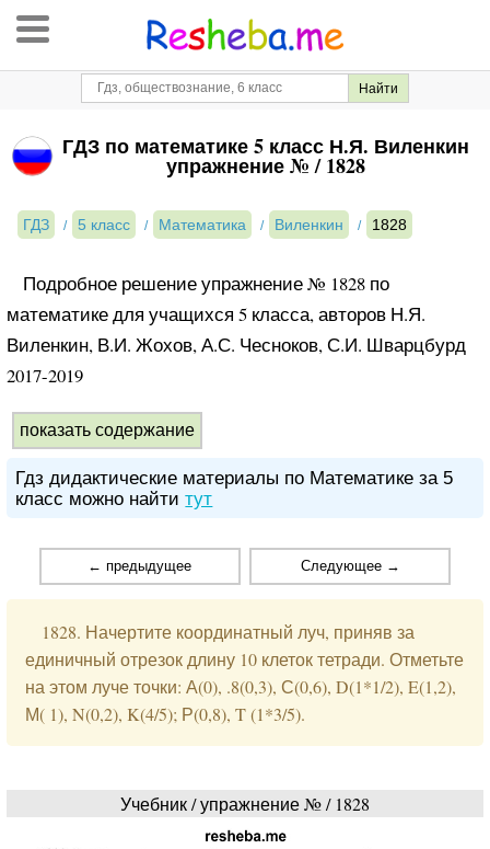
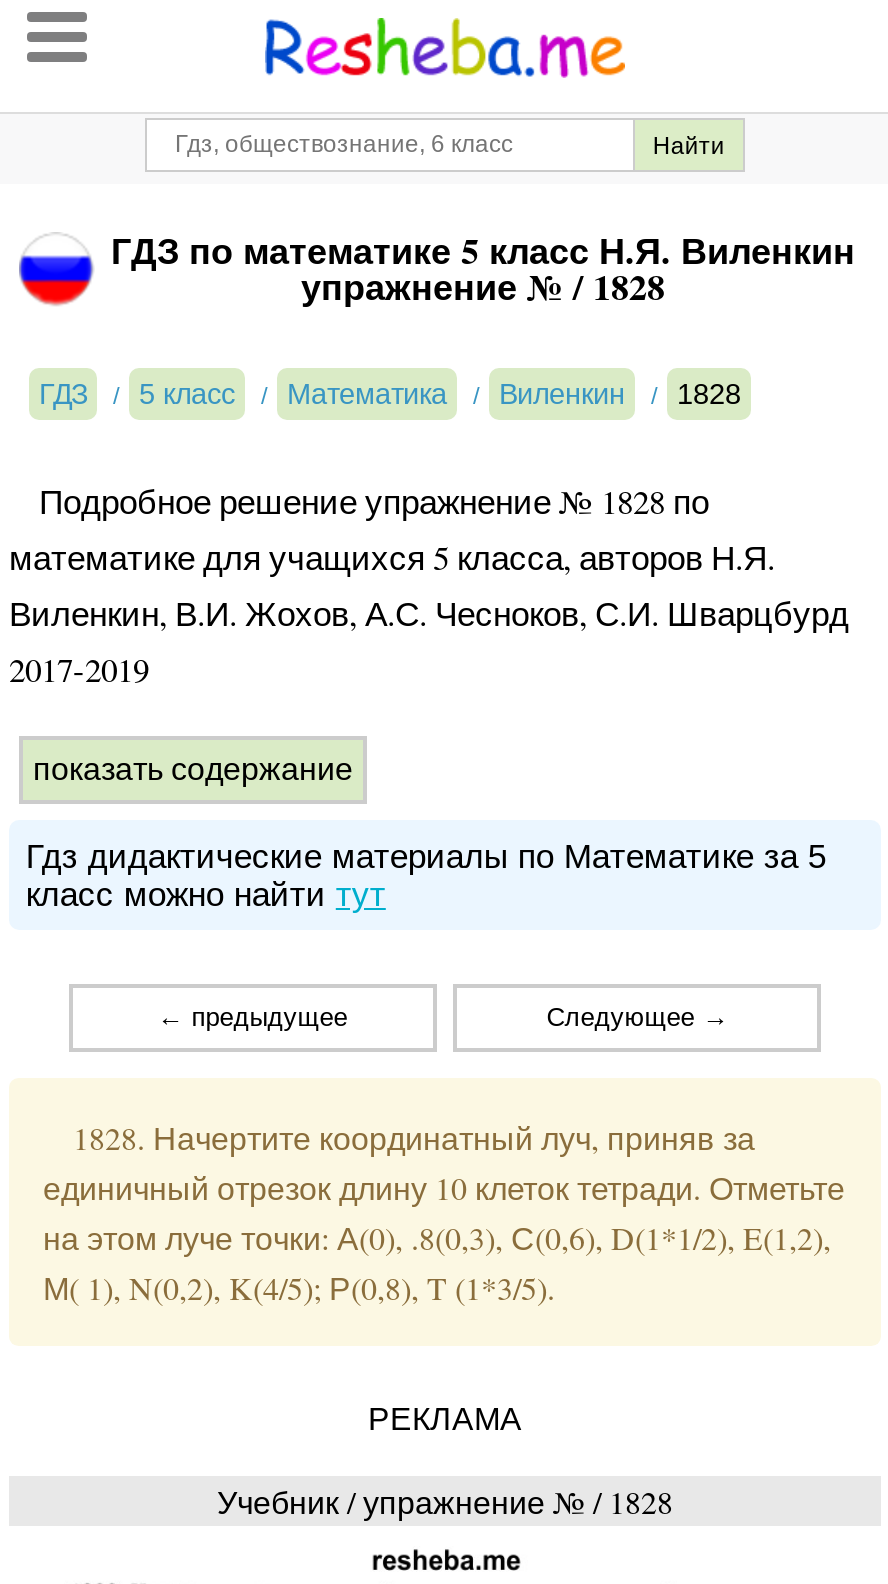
+ РЕКЛАМА
